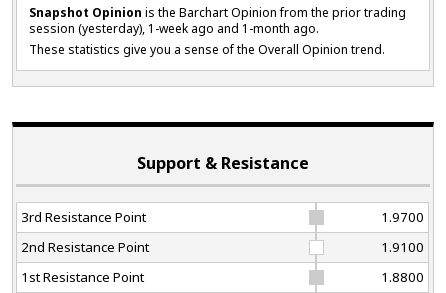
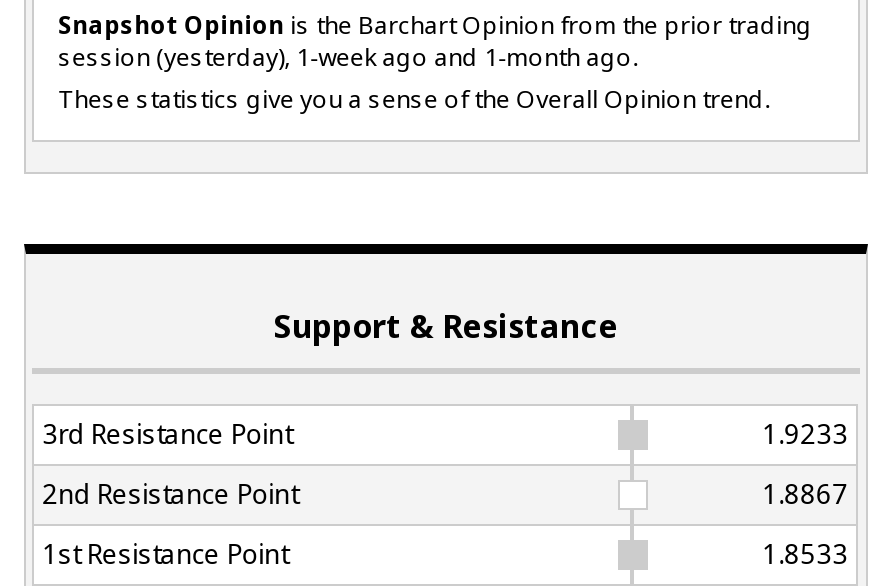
- 1.9700
+ 1.9233

- 1.9100
+ 1.8867

- 1.8800
+ 1.8533
